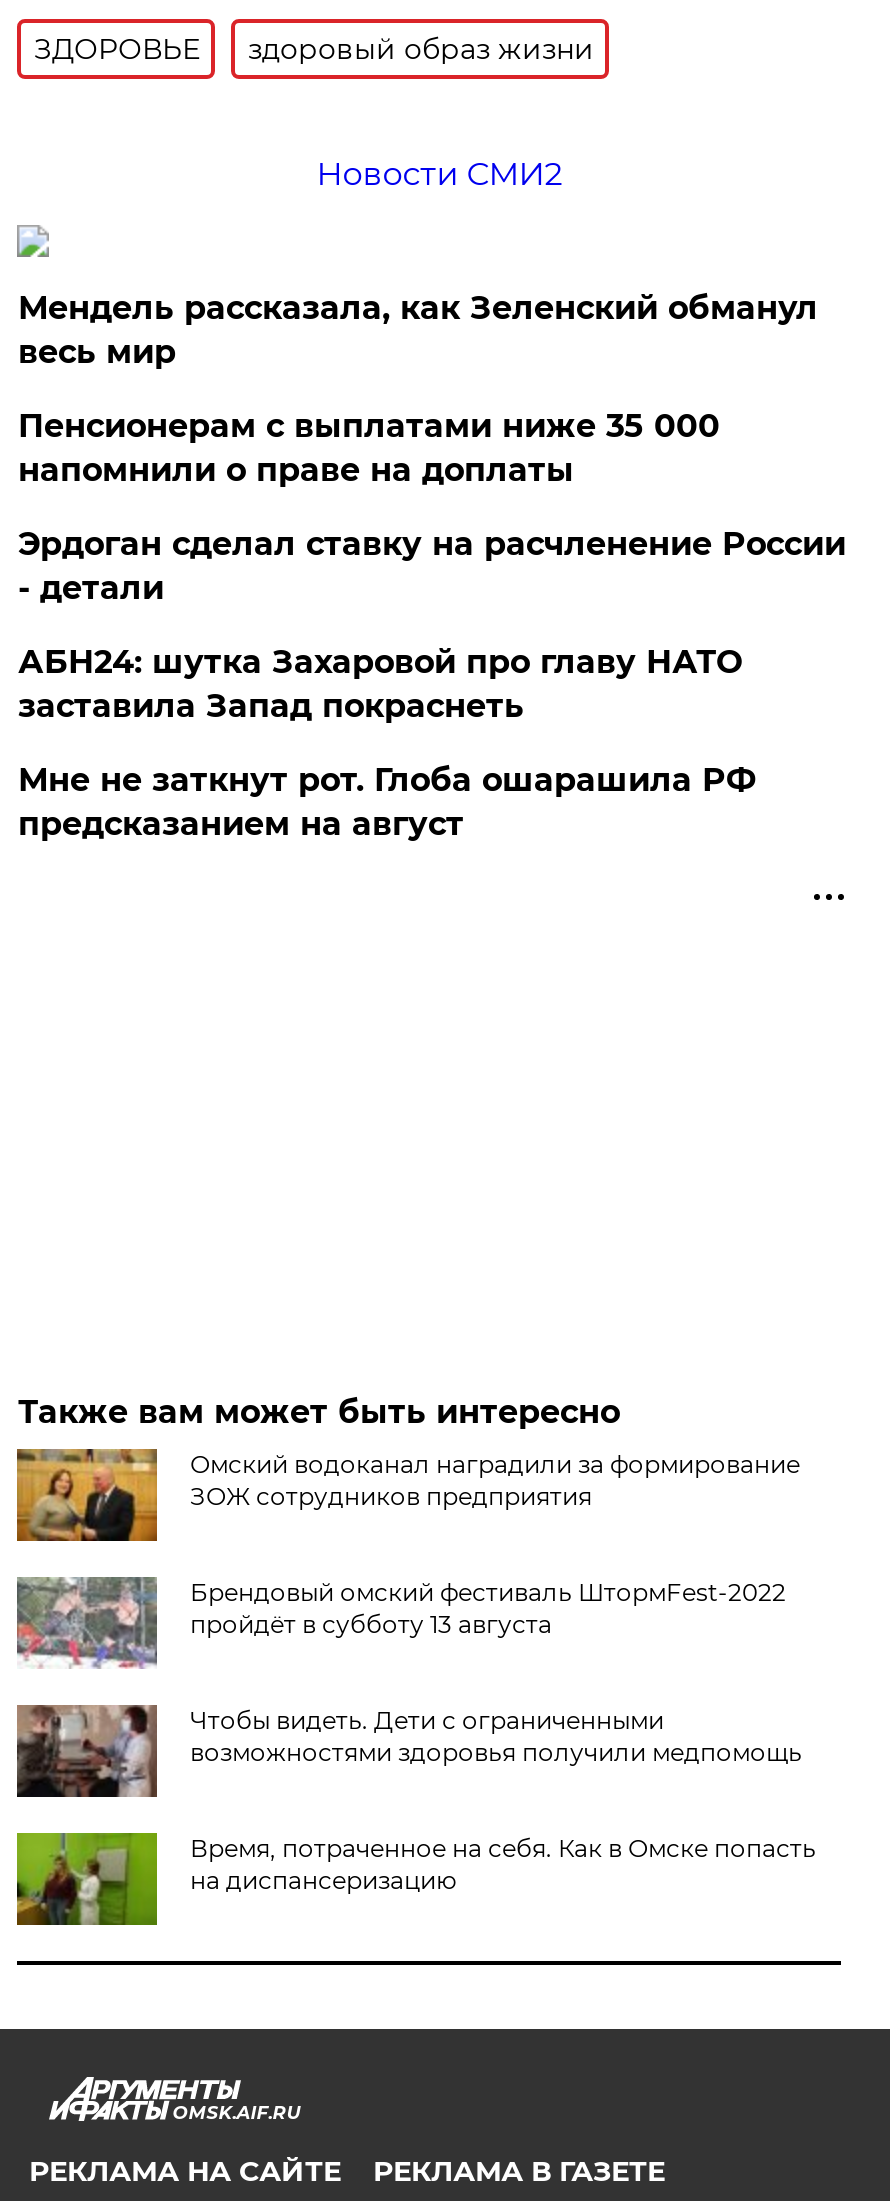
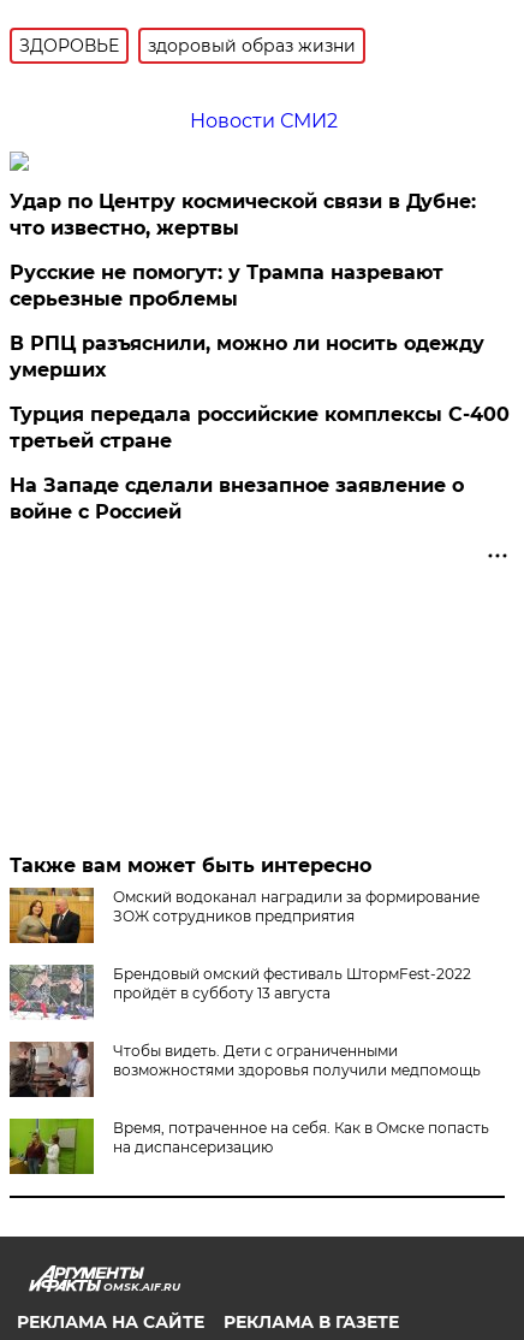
- Мендель рассказала, как Зеленский обманул
- весь мир
+ Удар по Центру космической связи в Дубне:
+ что известно, жертвы

- Пенсионерам с выплатами ниже 35 000
- напомнили о праве на доплаты
+ Русские не помогут: у Трампа назревают
+ серьезные проблемы

- Эрдоган сделал ставку на расчленение России
- - детали
+ В РПЦ разъяснили, можно ли носить одежду
+ умерших

- АБН24: шутка Захаровой про главу НАТО
- заставила Запад покраснеть
+ Турция передала российские комплексы С-400
+ третьей стране

- Мне не заткнут рот. Глоба ошарашила РФ
- предсказанием на август
+ На Западе сделали внезапное заявление о
+ войне с Россией
